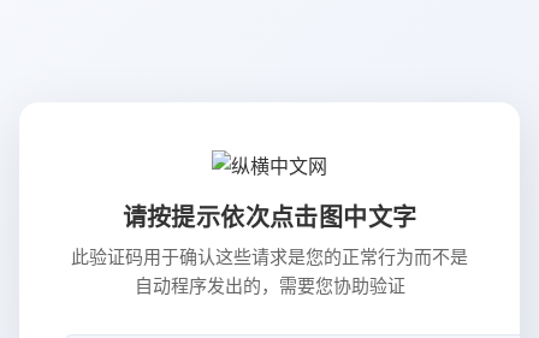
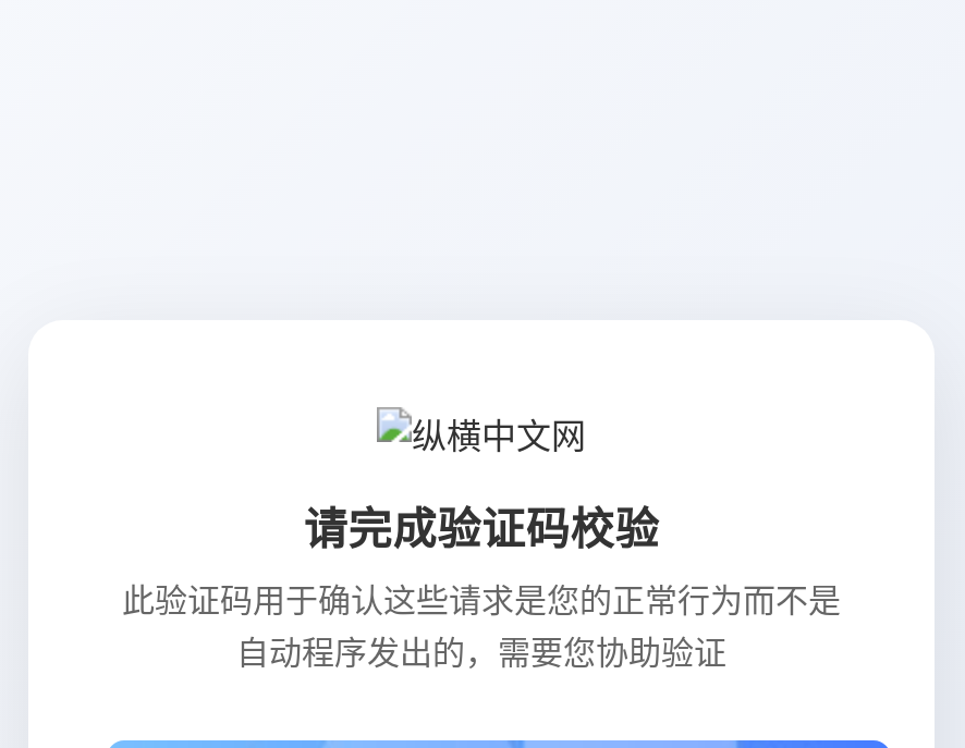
- 请按提示依次点击图中文字
+ 请完成验证码校验
